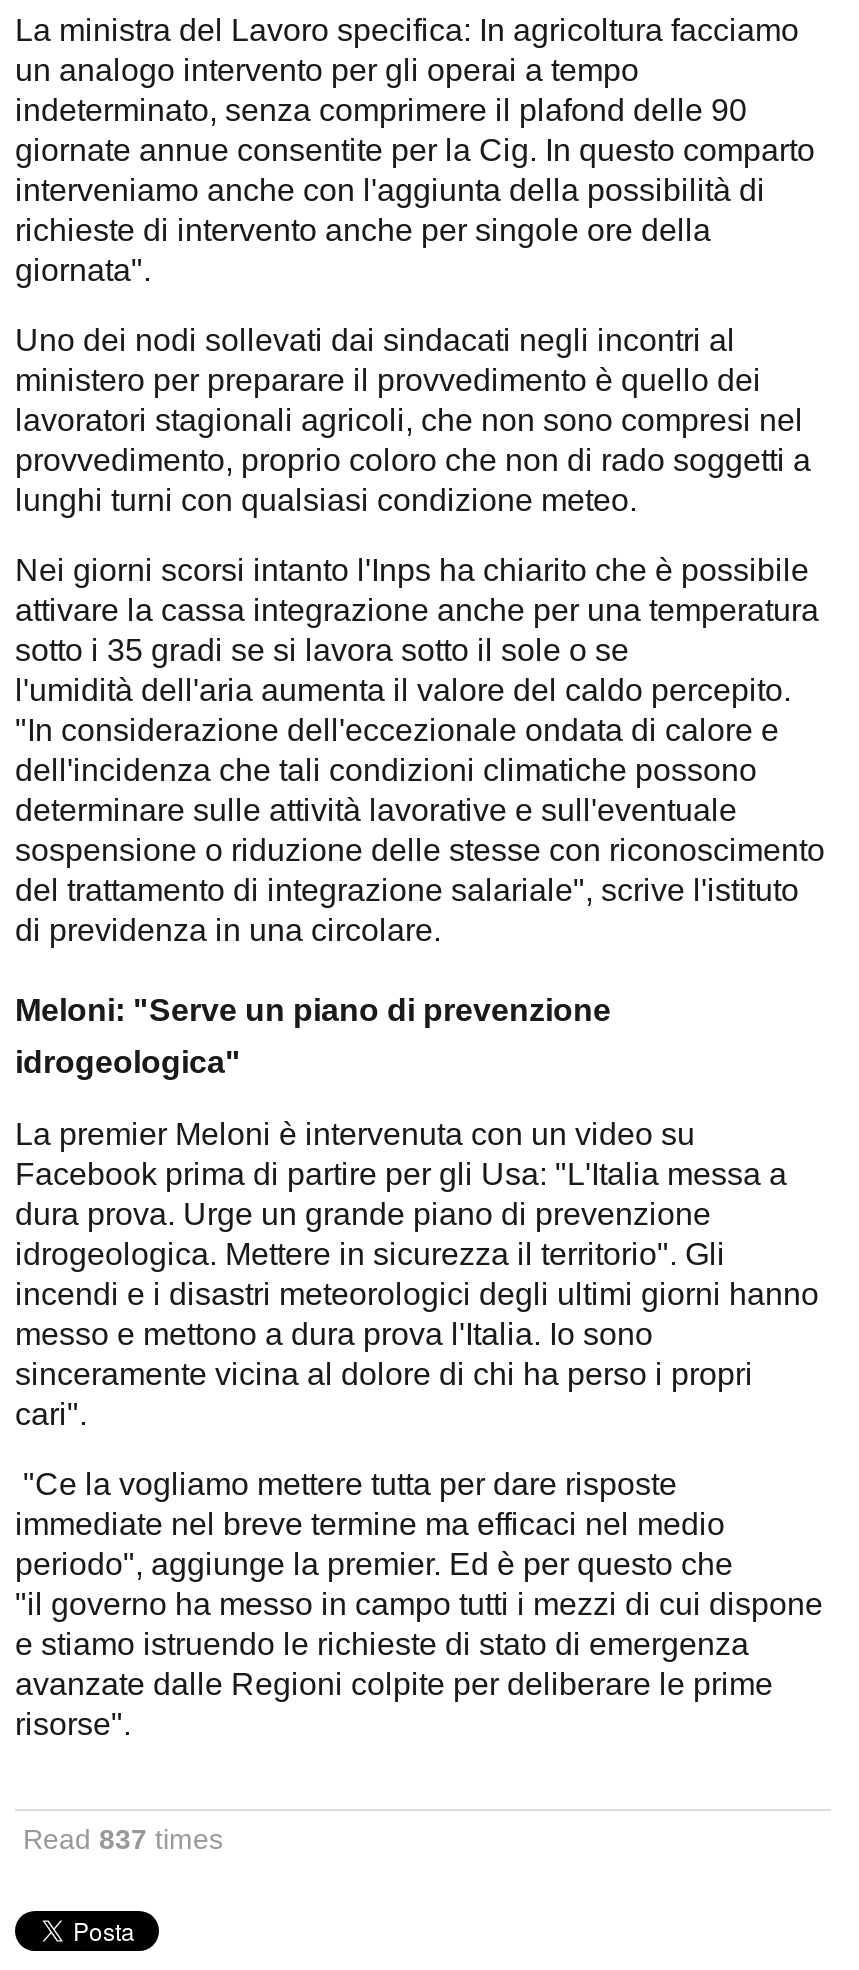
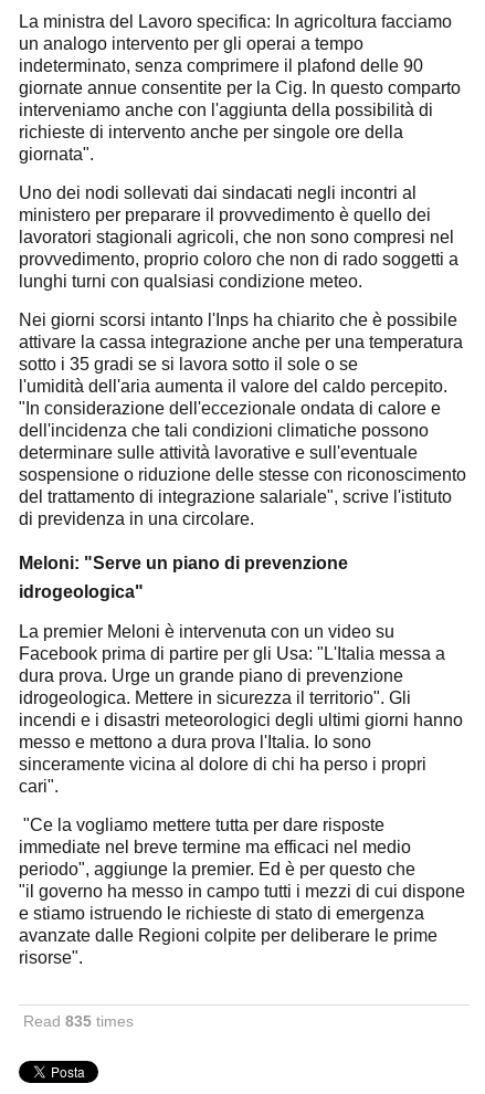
- Read 837 times
+ Read 835 times
